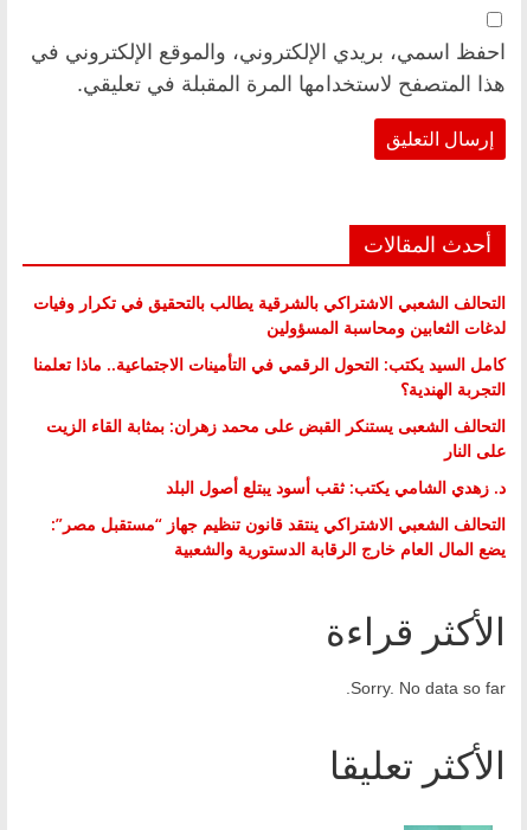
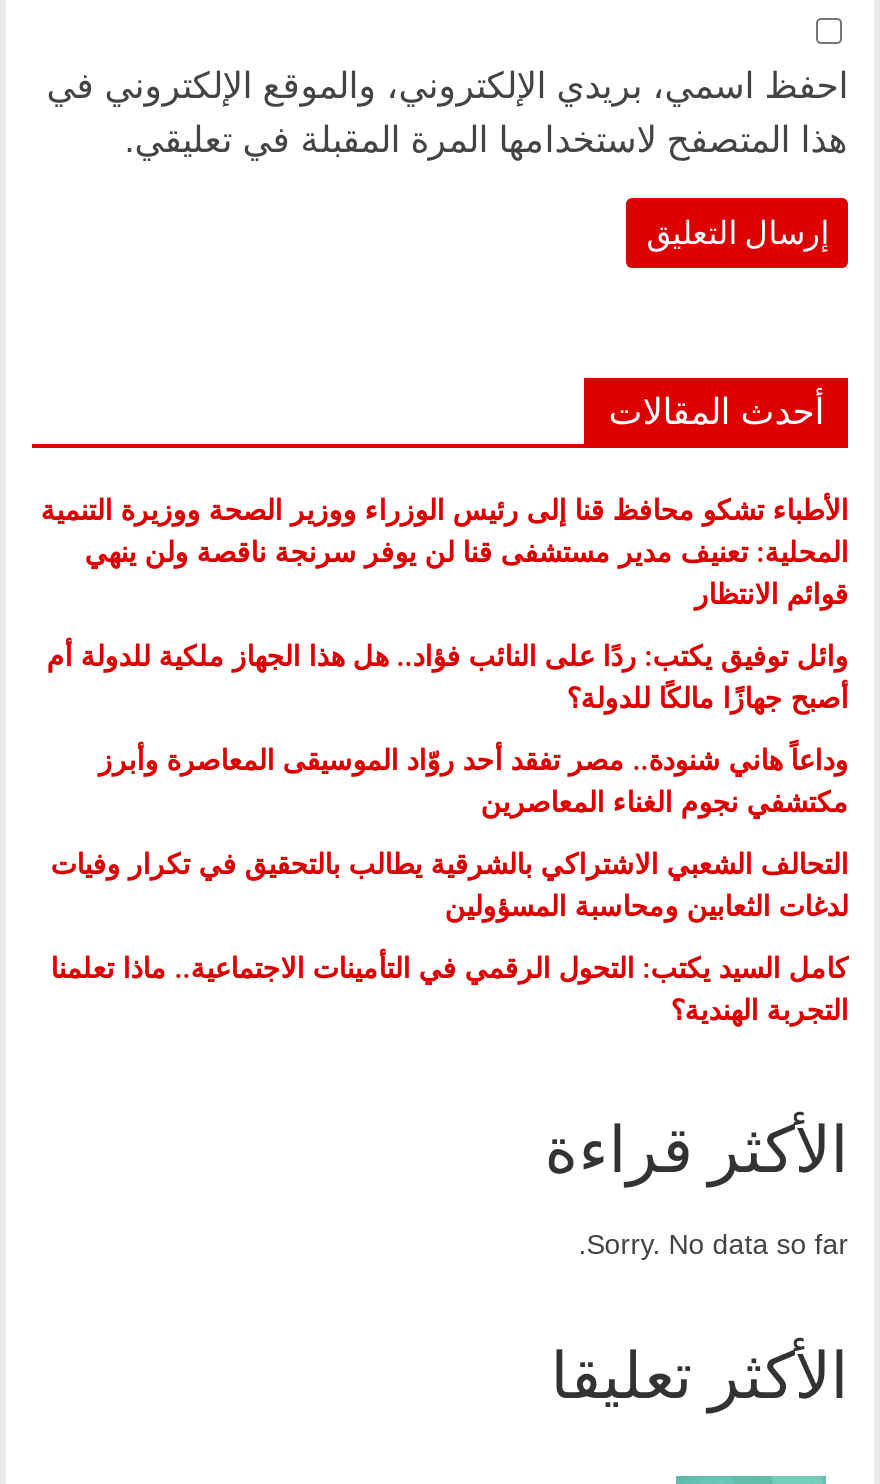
+ الأطباء تشكو محافظ قنا إلى رئيس الوزراء ووزير الصحة ووزيرة التنمية
+ المحلية: تعنيف مدير مستشفى قنا لن يوفر سرنجة ناقصة ولن ينهي
+ قوائم الانتظار
+ وائل توفيق يكتب: ردًا على النائب فؤاد.. هل هذا الجهاز ملكية للدولة أم
+ أصبح جهازًا مالكًا للدولة؟
+ وداعاً هاني شنودة.. مصر تفقد أحد روّاد الموسيقى المعاصرة وأبرز
+ مكتشفي نجوم الغناء المعاصرين

moved down: التحالف الشعبي الاشتراكي بالشرقية يطالب بالتحقيق في تكرار وفيات | لدغات الثعابين ومحاسبة المسؤولين | كامل السيد يكتب: التحول الرقمي في التأمينات الاجتماعية.. ماذا تعلمنا | التجربة الهندية؟

- التحالف الشعبى يستنكر القبض على محمد زهران: بمثابة القاء الزيت
- على النار
- د. زهدي الشامي يكتب: ثقب أسود يبتلع أصول البلد
- التحالف الشعبي الاشتراكي ينتقد قانون تنظيم جهاز “مستقبل مصر”:
- يضع المال العام خارج الرقابة الدستورية والشعبية
